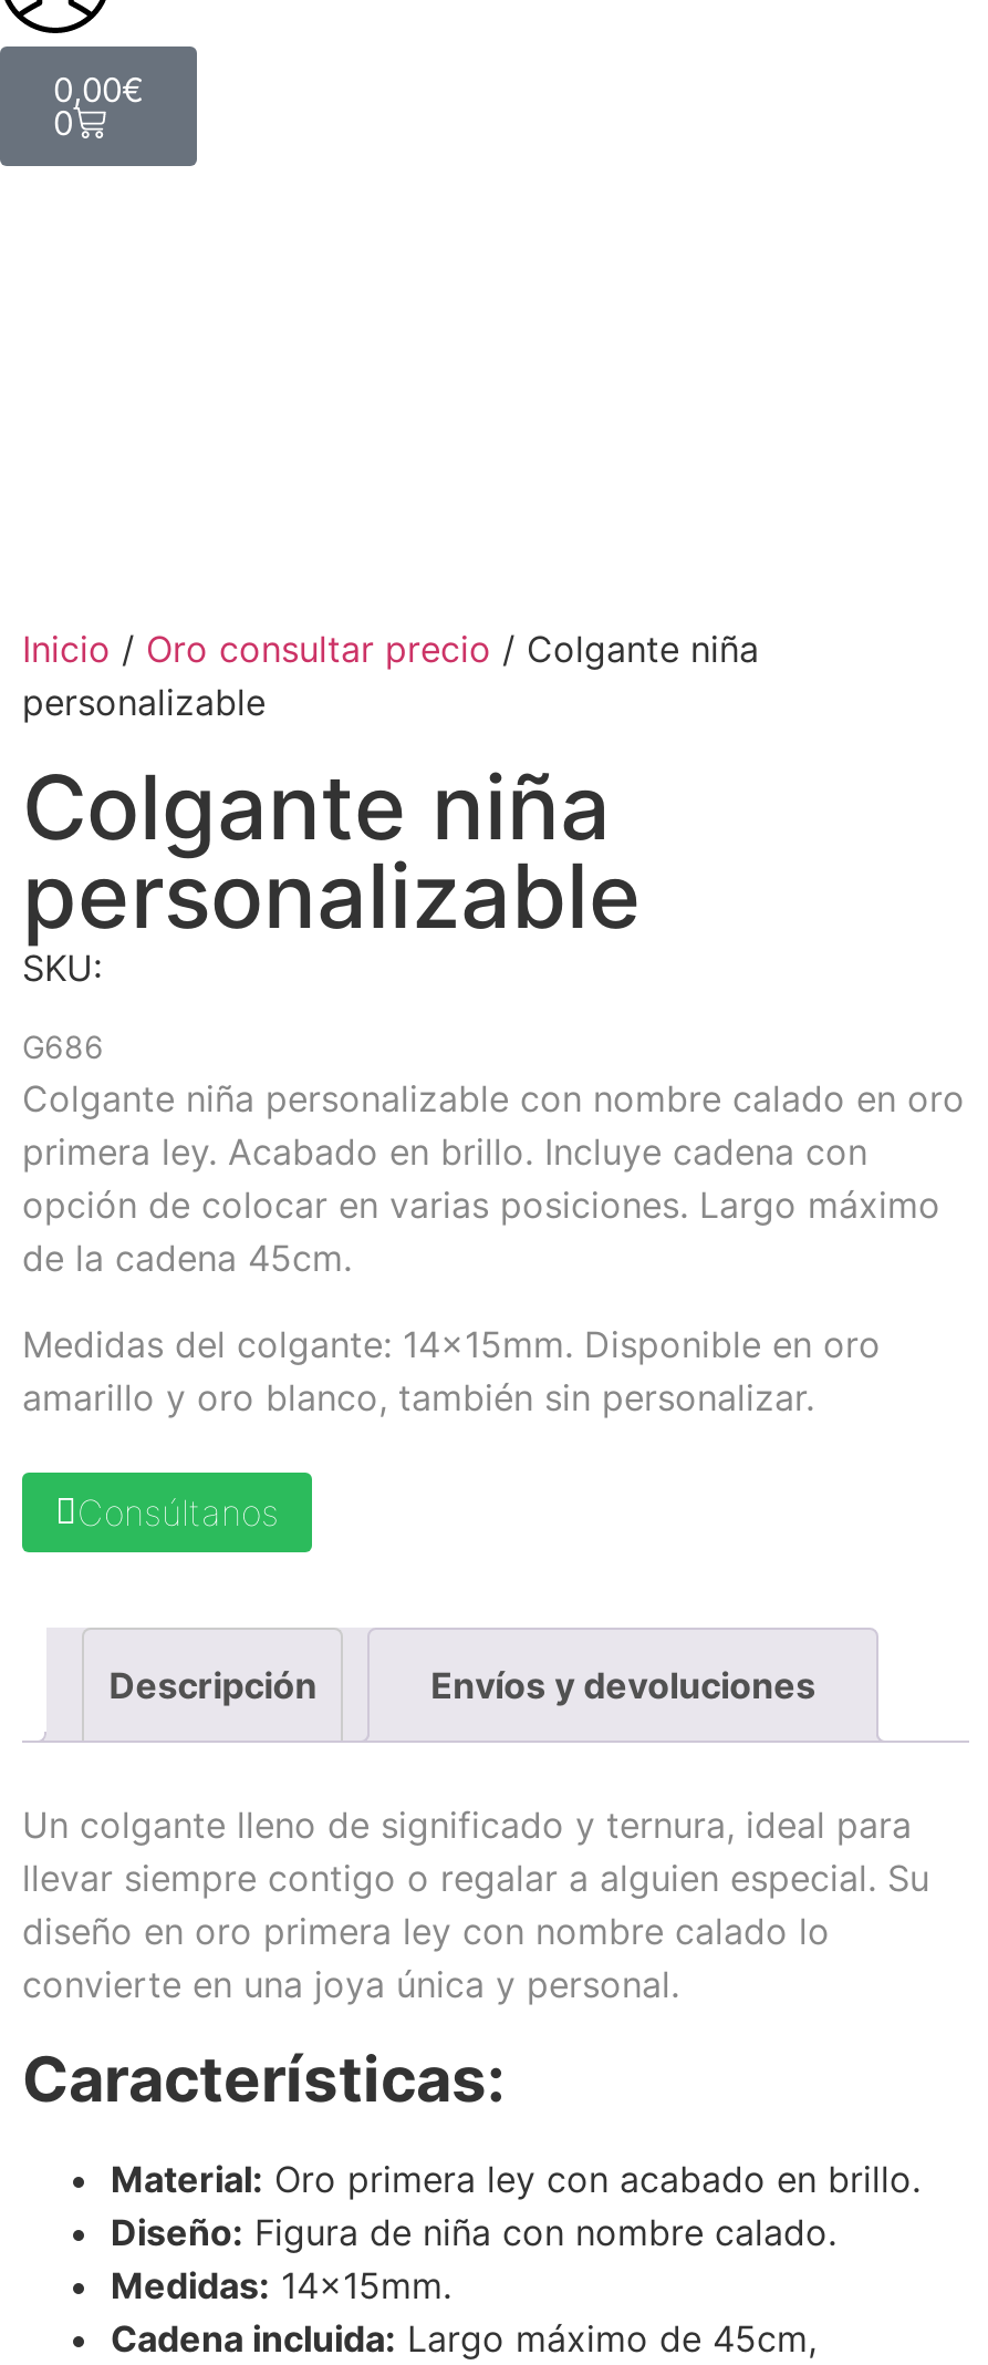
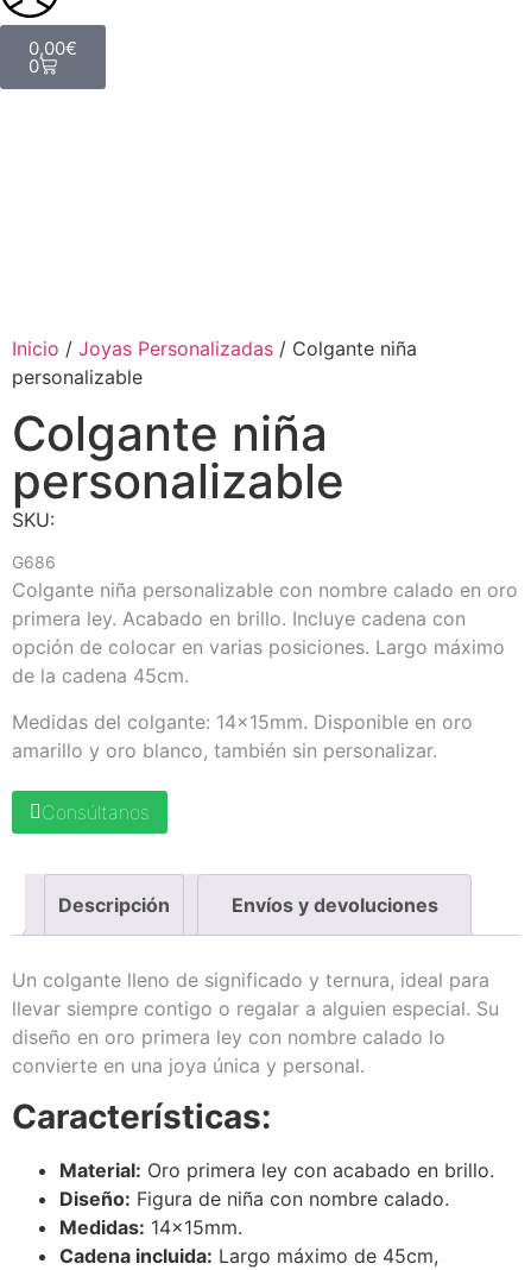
- Inicio / Oro consultar precio / Colgante niña
+ Inicio / Joyas Personalizadas / Colgante niña
